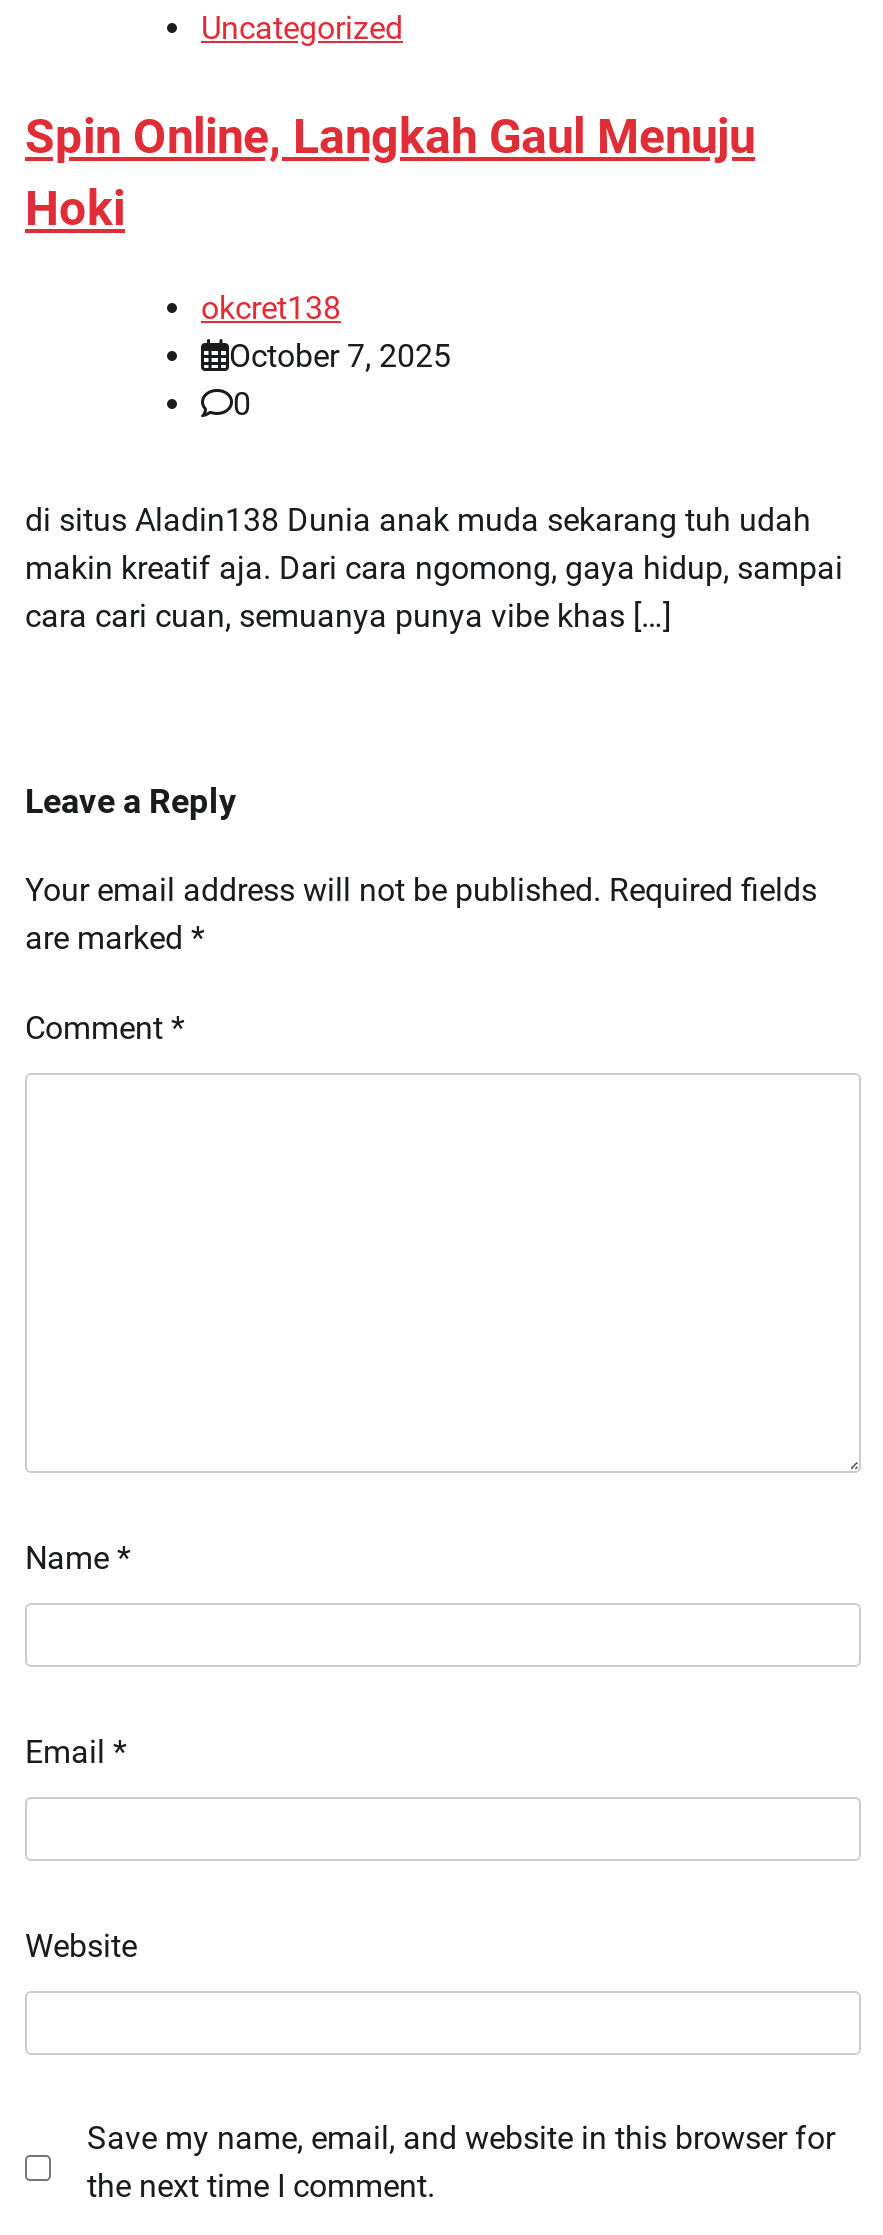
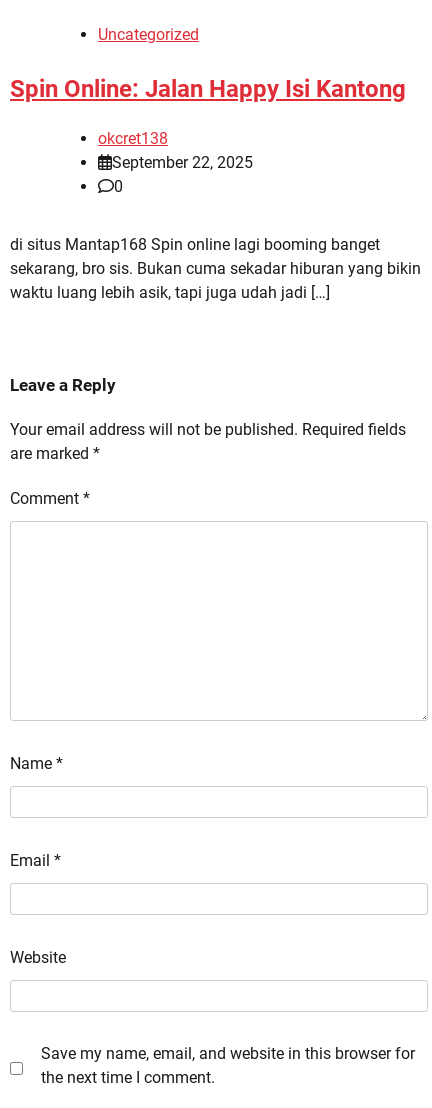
- Spin Online, Langkah Gaul Menuju
- Hoki
+ Spin Online: Jalan Happy Isi Kantong

- October 7, 2025
+ September 22, 2025

- di situs Aladin138 Dunia anak muda sekarang tuh udah
- makin kreatif aja. Dari cara ngomong, gaya hidup, sampai
- cara cari cuan, semuanya punya vibe khas […]
+ di situs Mantap168 Spin online lagi booming banget
+ sekarang, bro sis. Bukan cuma sekadar hiburan yang bikin
+ waktu luang lebih asik, tapi juga udah jadi […]
